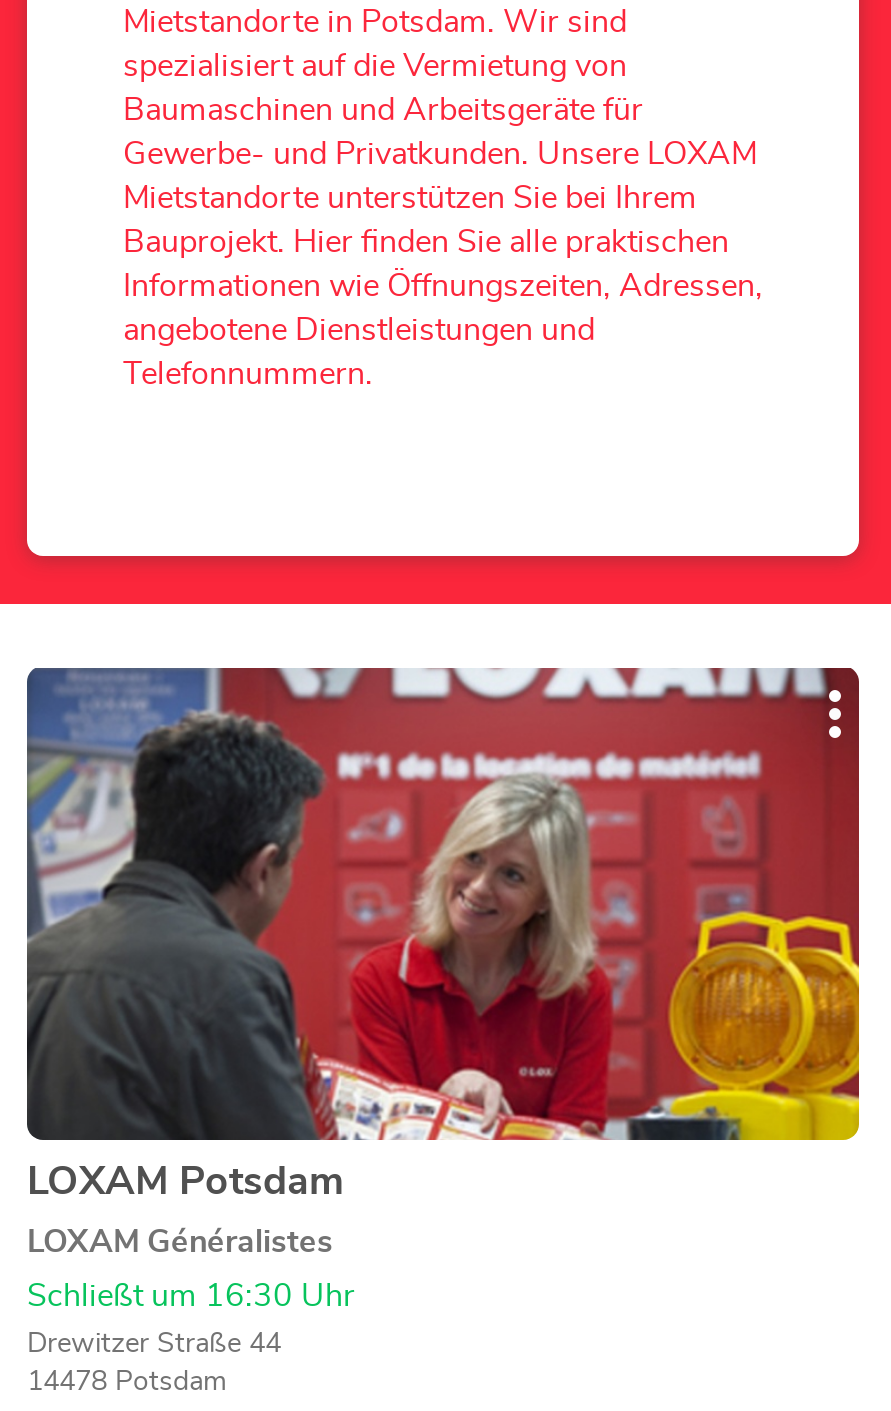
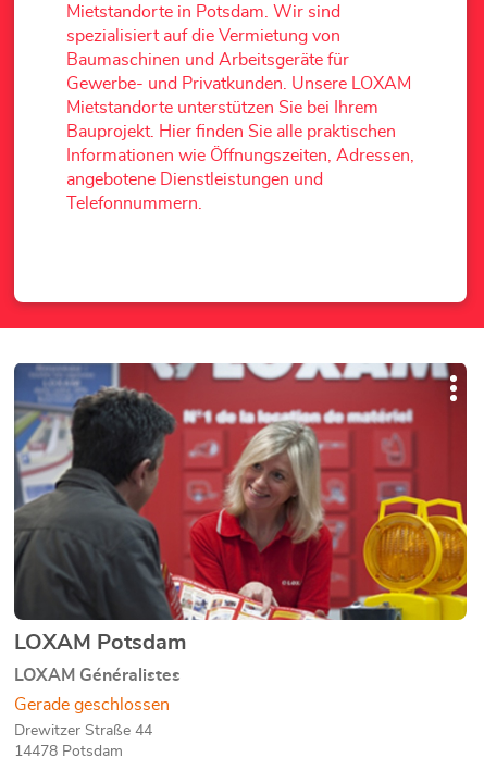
- Schließt um 16:30 Uhr
+ Gerade geschlossen
